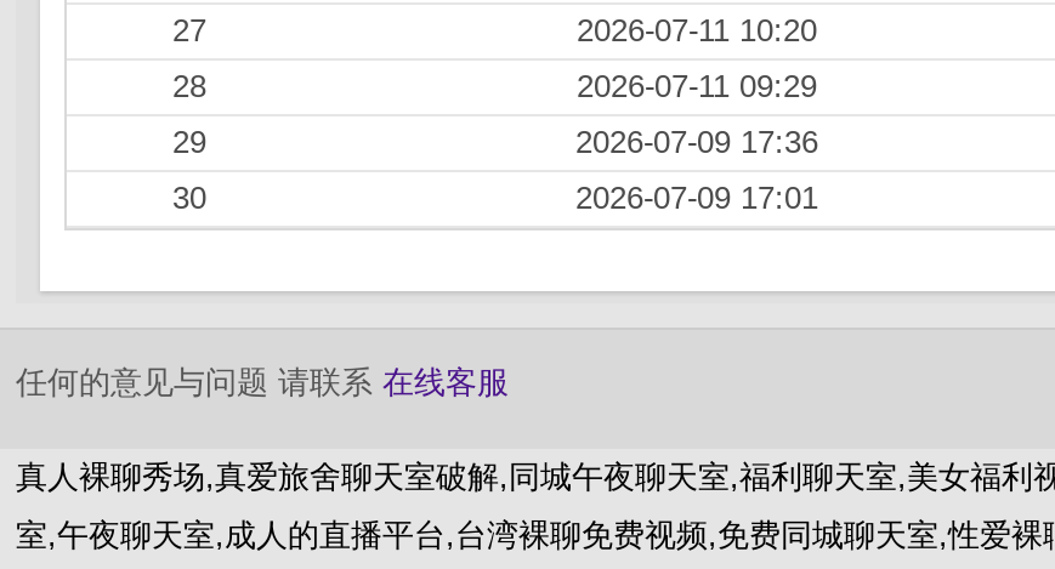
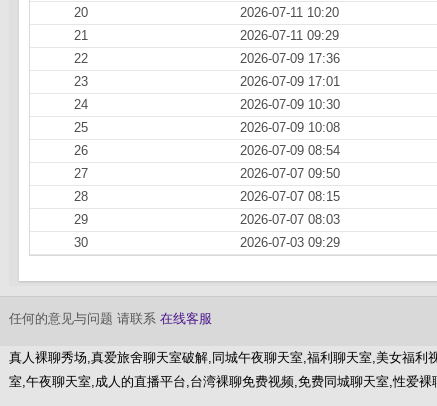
- 27
+ 20

- 28
+ 21

- 29
+ 22

- 30
+ 23

+ 24
+ 2026-07-09 10:30
+ 25
+ 2026-07-09 10:08
+ 26
+ 2026-07-09 08:54
+ 27
+ 2026-07-07 09:50
+ 28
+ 2026-07-07 08:15
+ 29
+ 2026-07-07 08:03
+ 30
+ 2026-07-03 09:29
